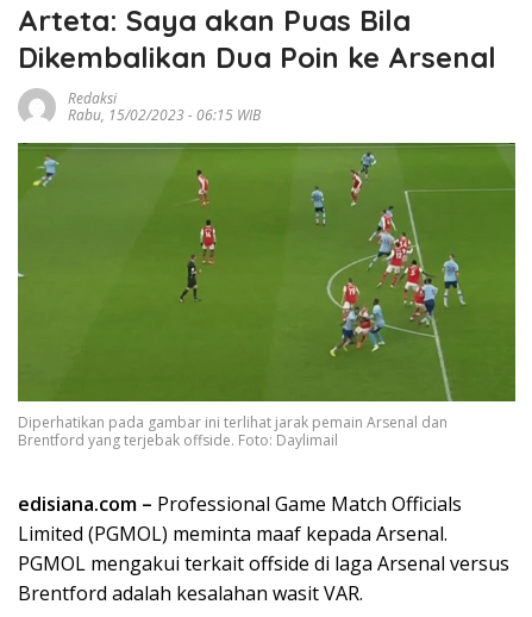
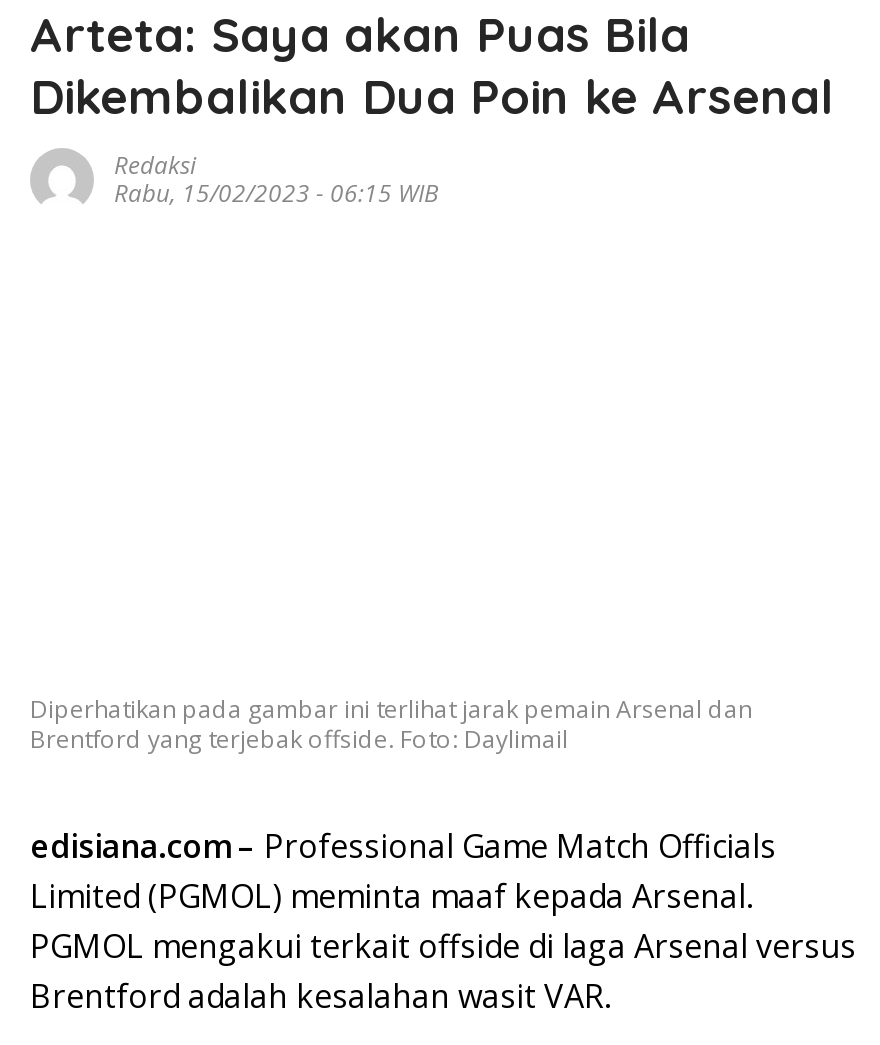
- [image]
